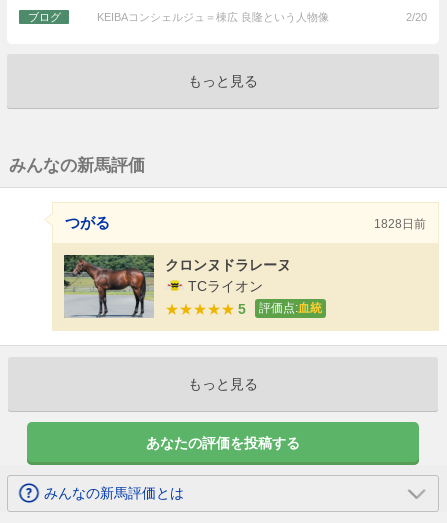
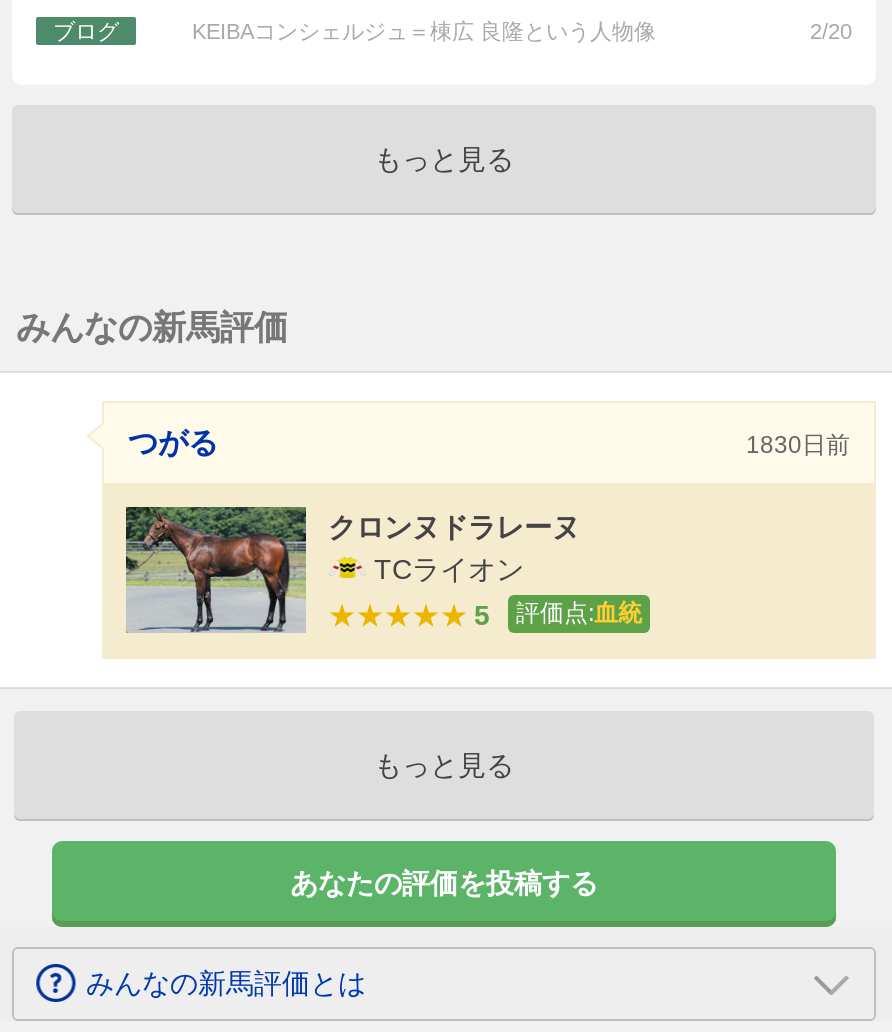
- 1828日前
+ 1830日前
